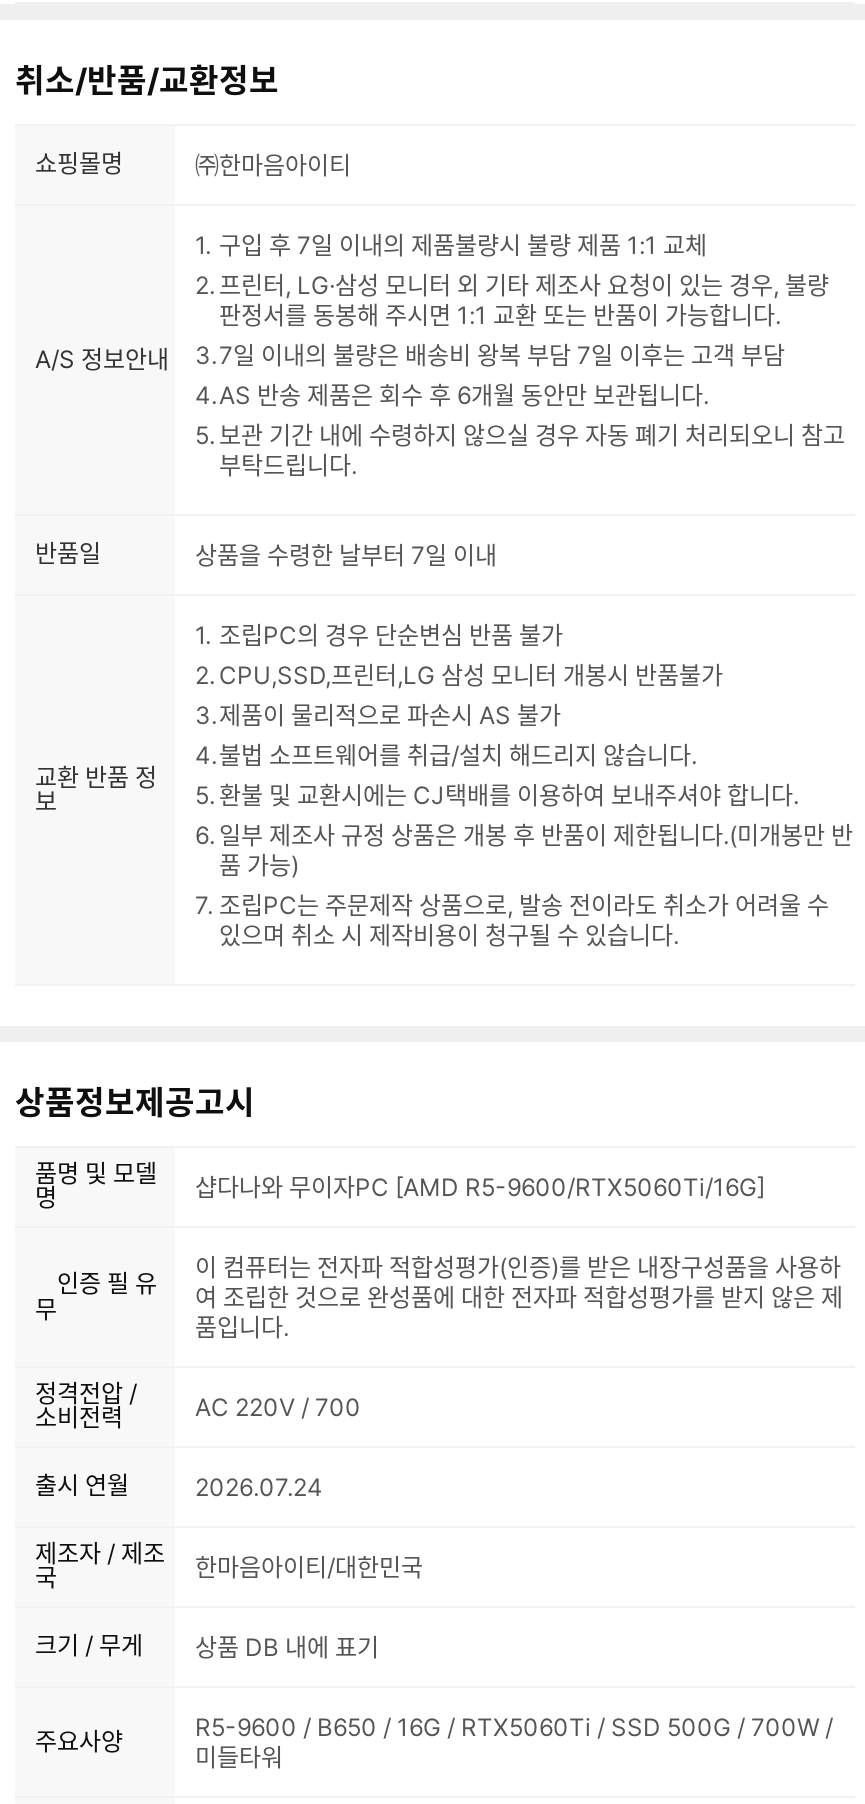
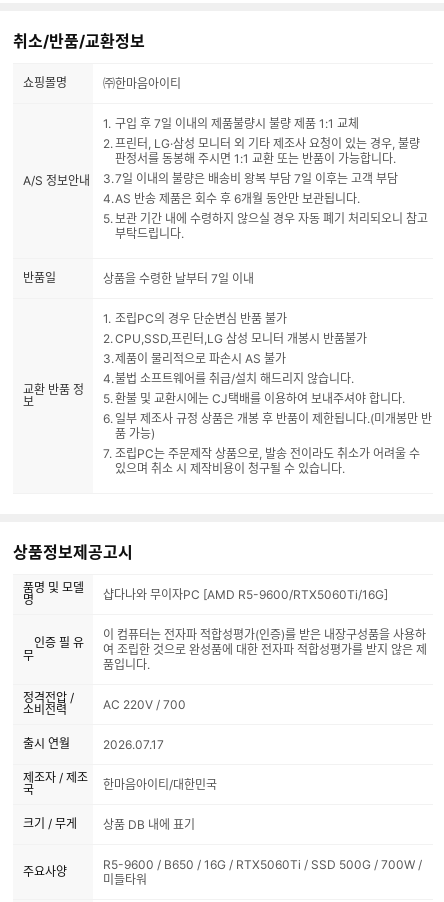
- 2026.07.24
+ 2026.07.17
